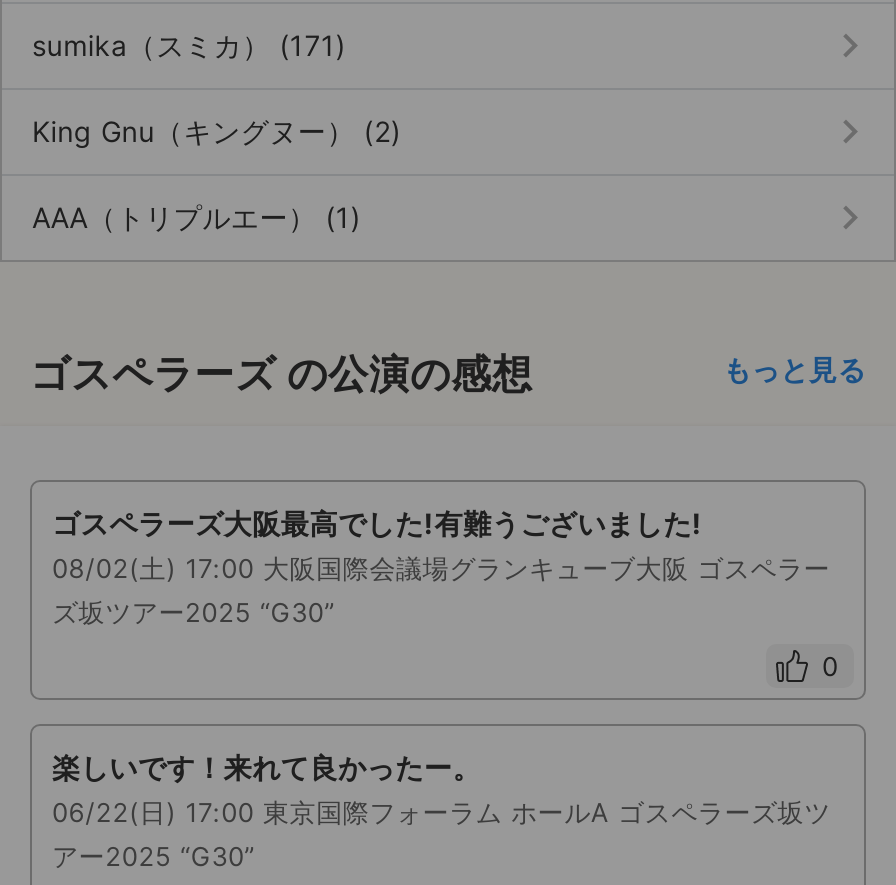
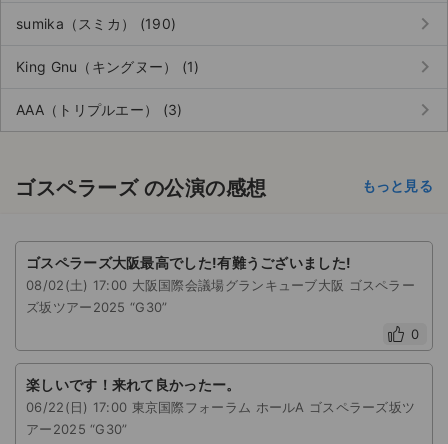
- sumika（スミカ） (171)
+ sumika（スミカ） (190)

- King Gnu（キングヌー） (2)
+ King Gnu（キングヌー） (1)

- AAA（トリプルエー） (1)
+ AAA（トリプルエー） (3)
